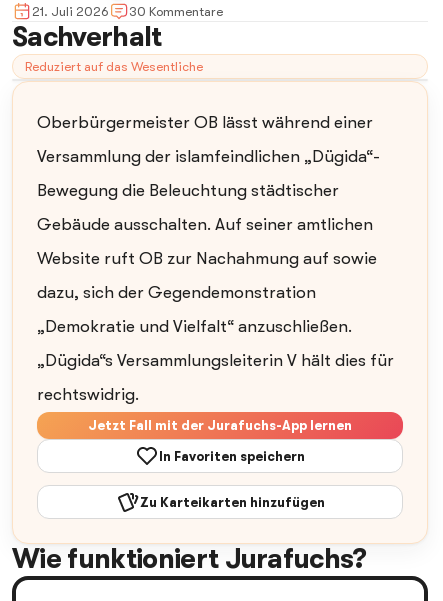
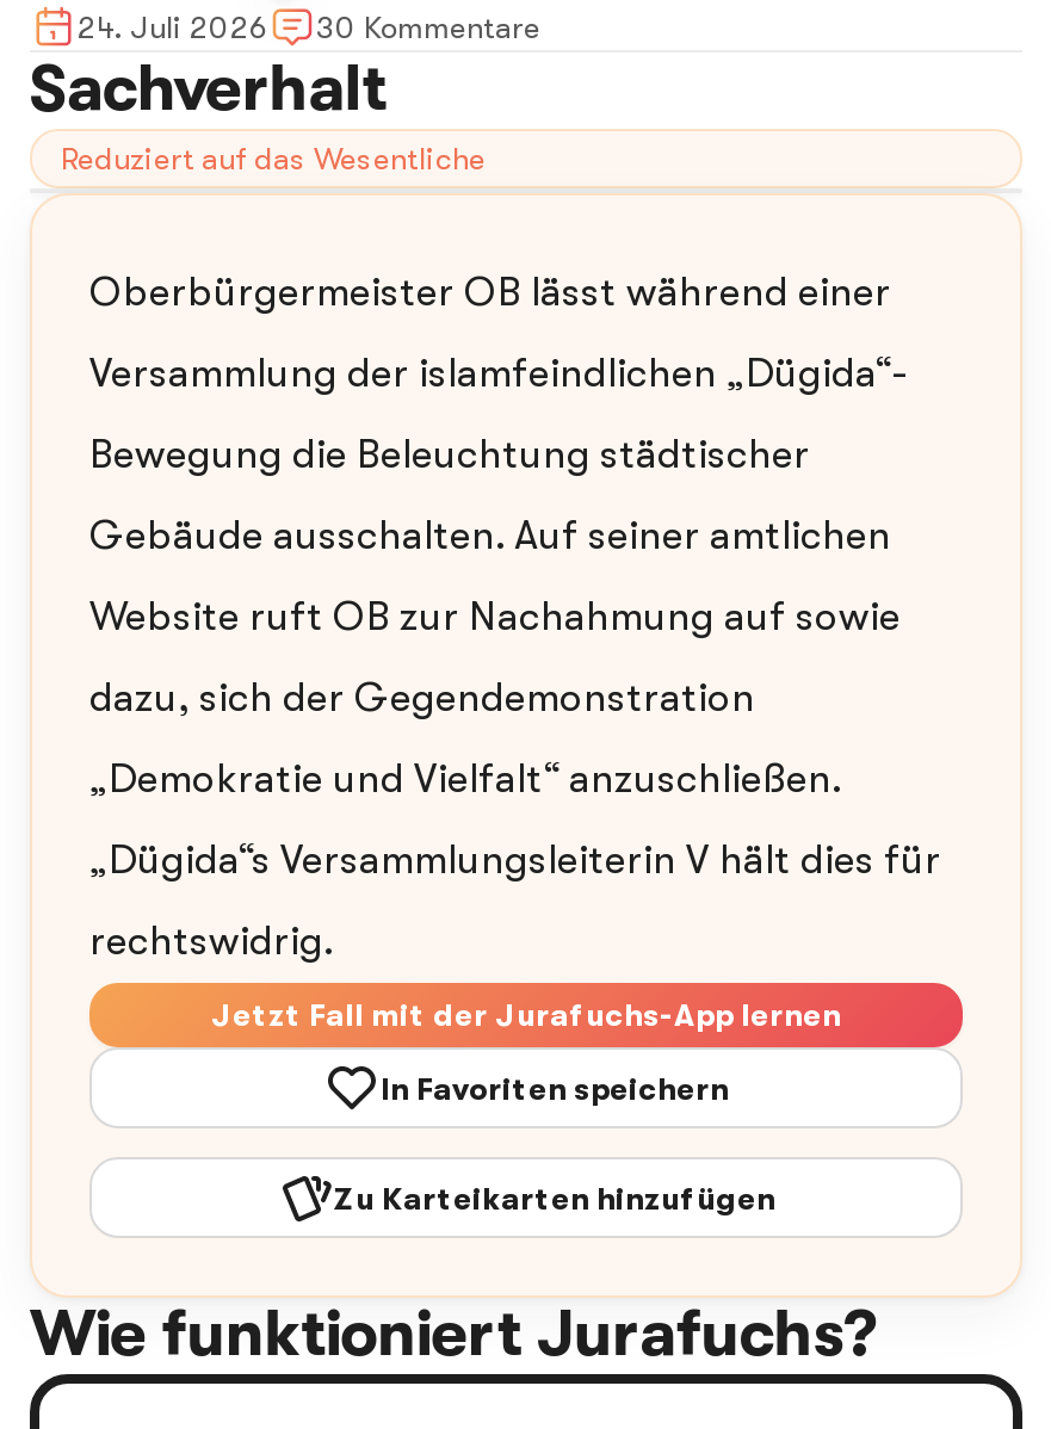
- 21. Juli 2026 30 Kommentare
+ 24. Juli 2026 30 Kommentare
